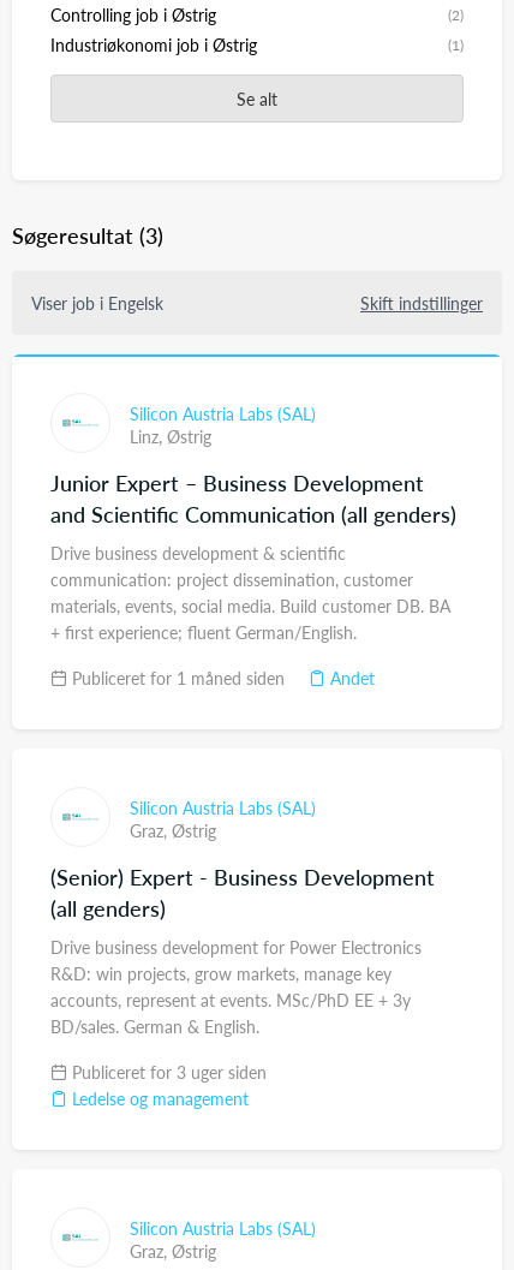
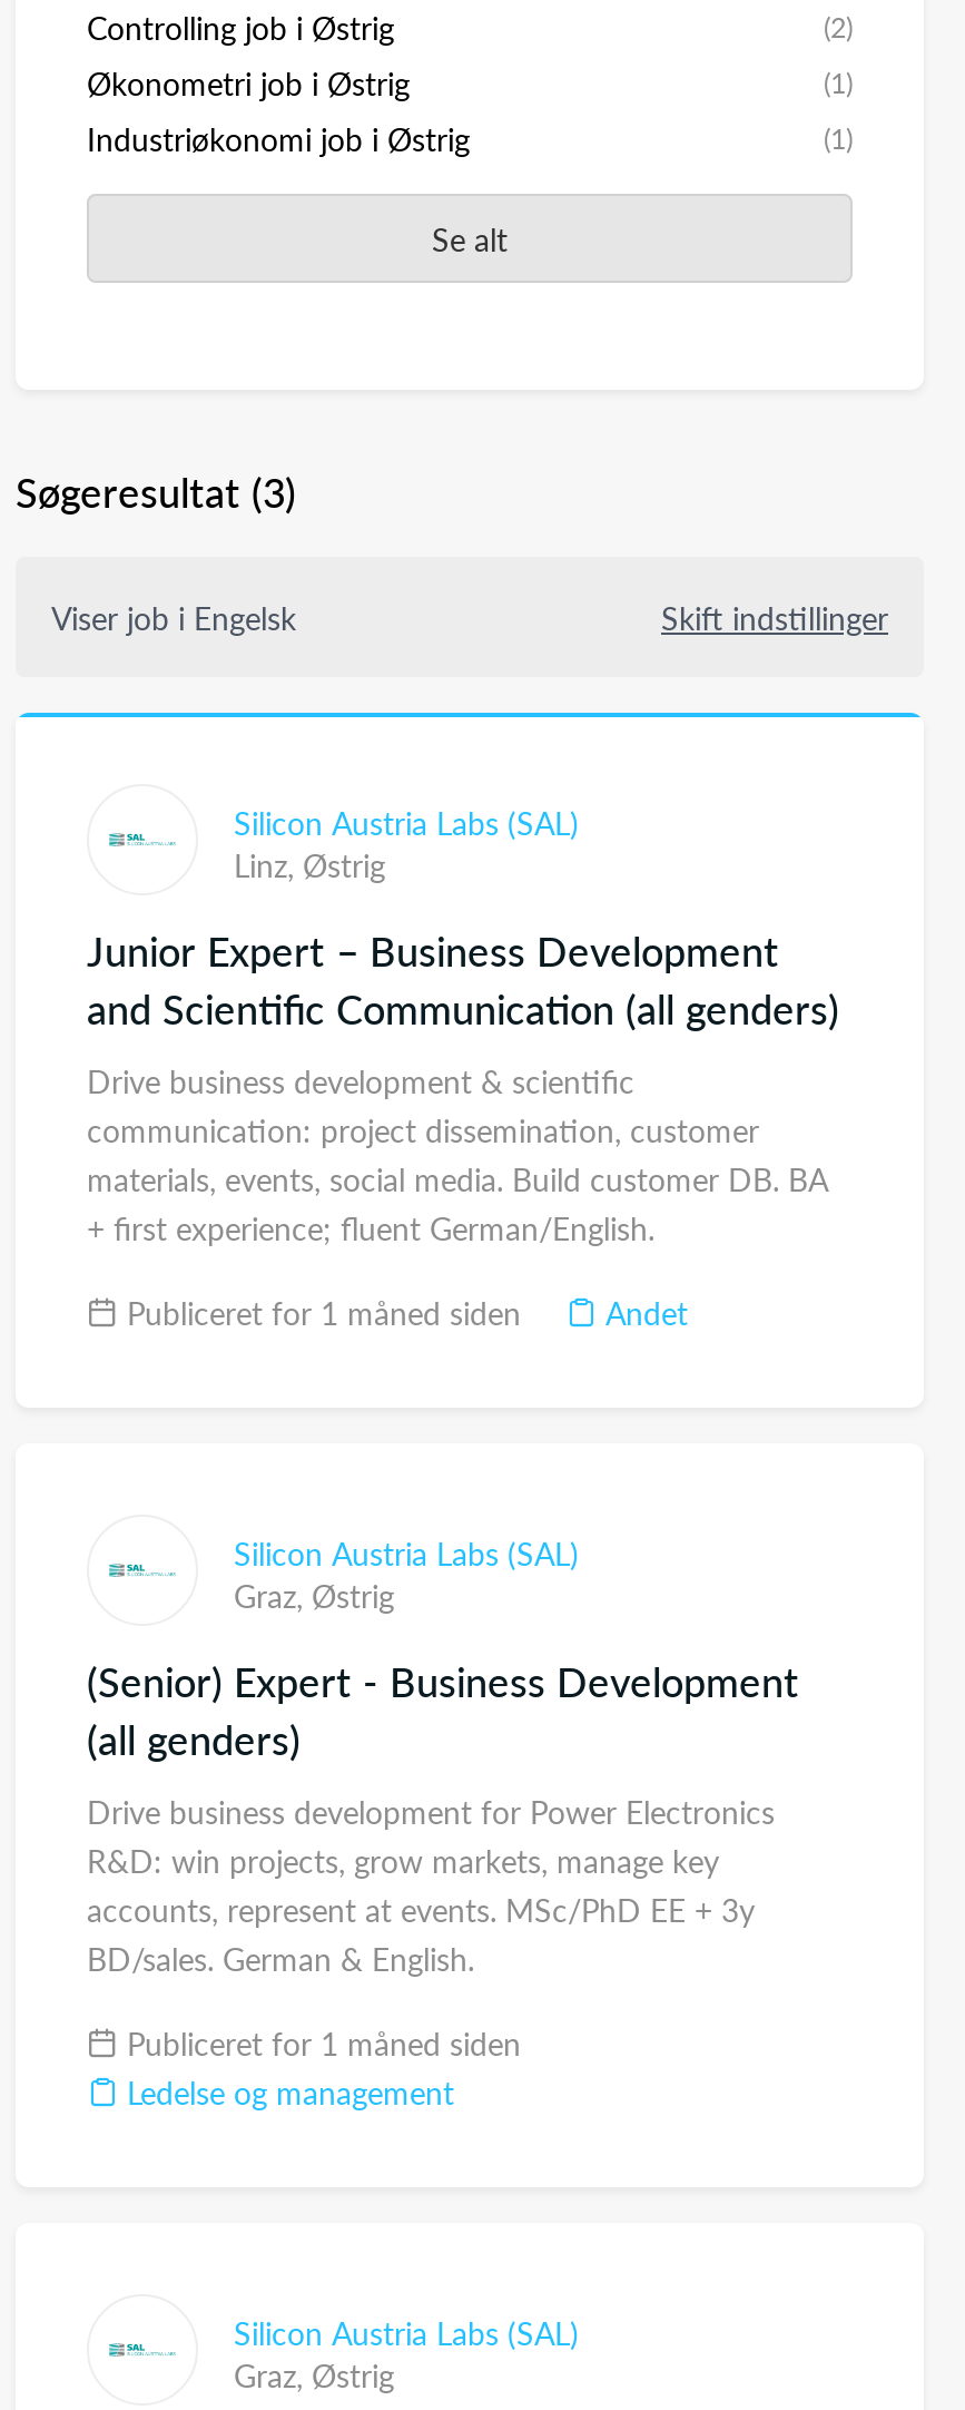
+ Økonometri job i Østrig
+ (1)

- Publiceret for 3 uger siden
+ Publiceret for 1 måned siden
